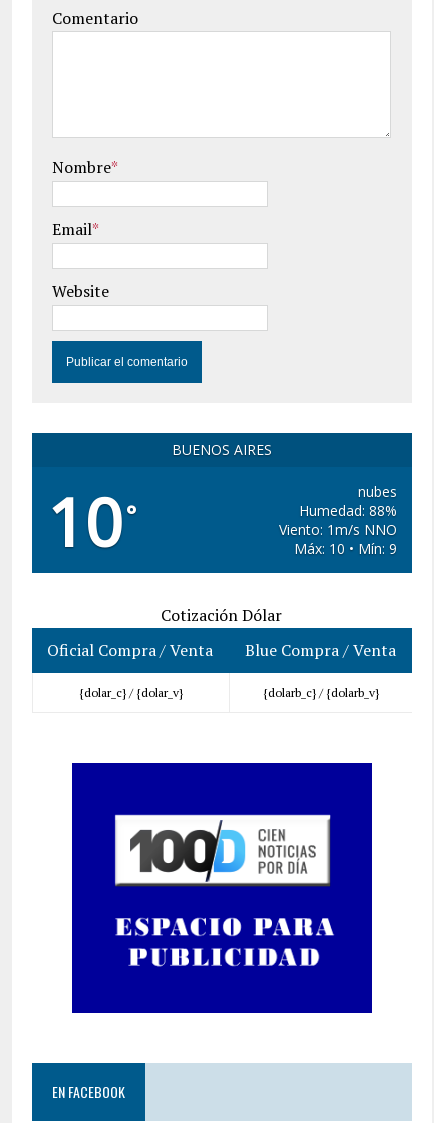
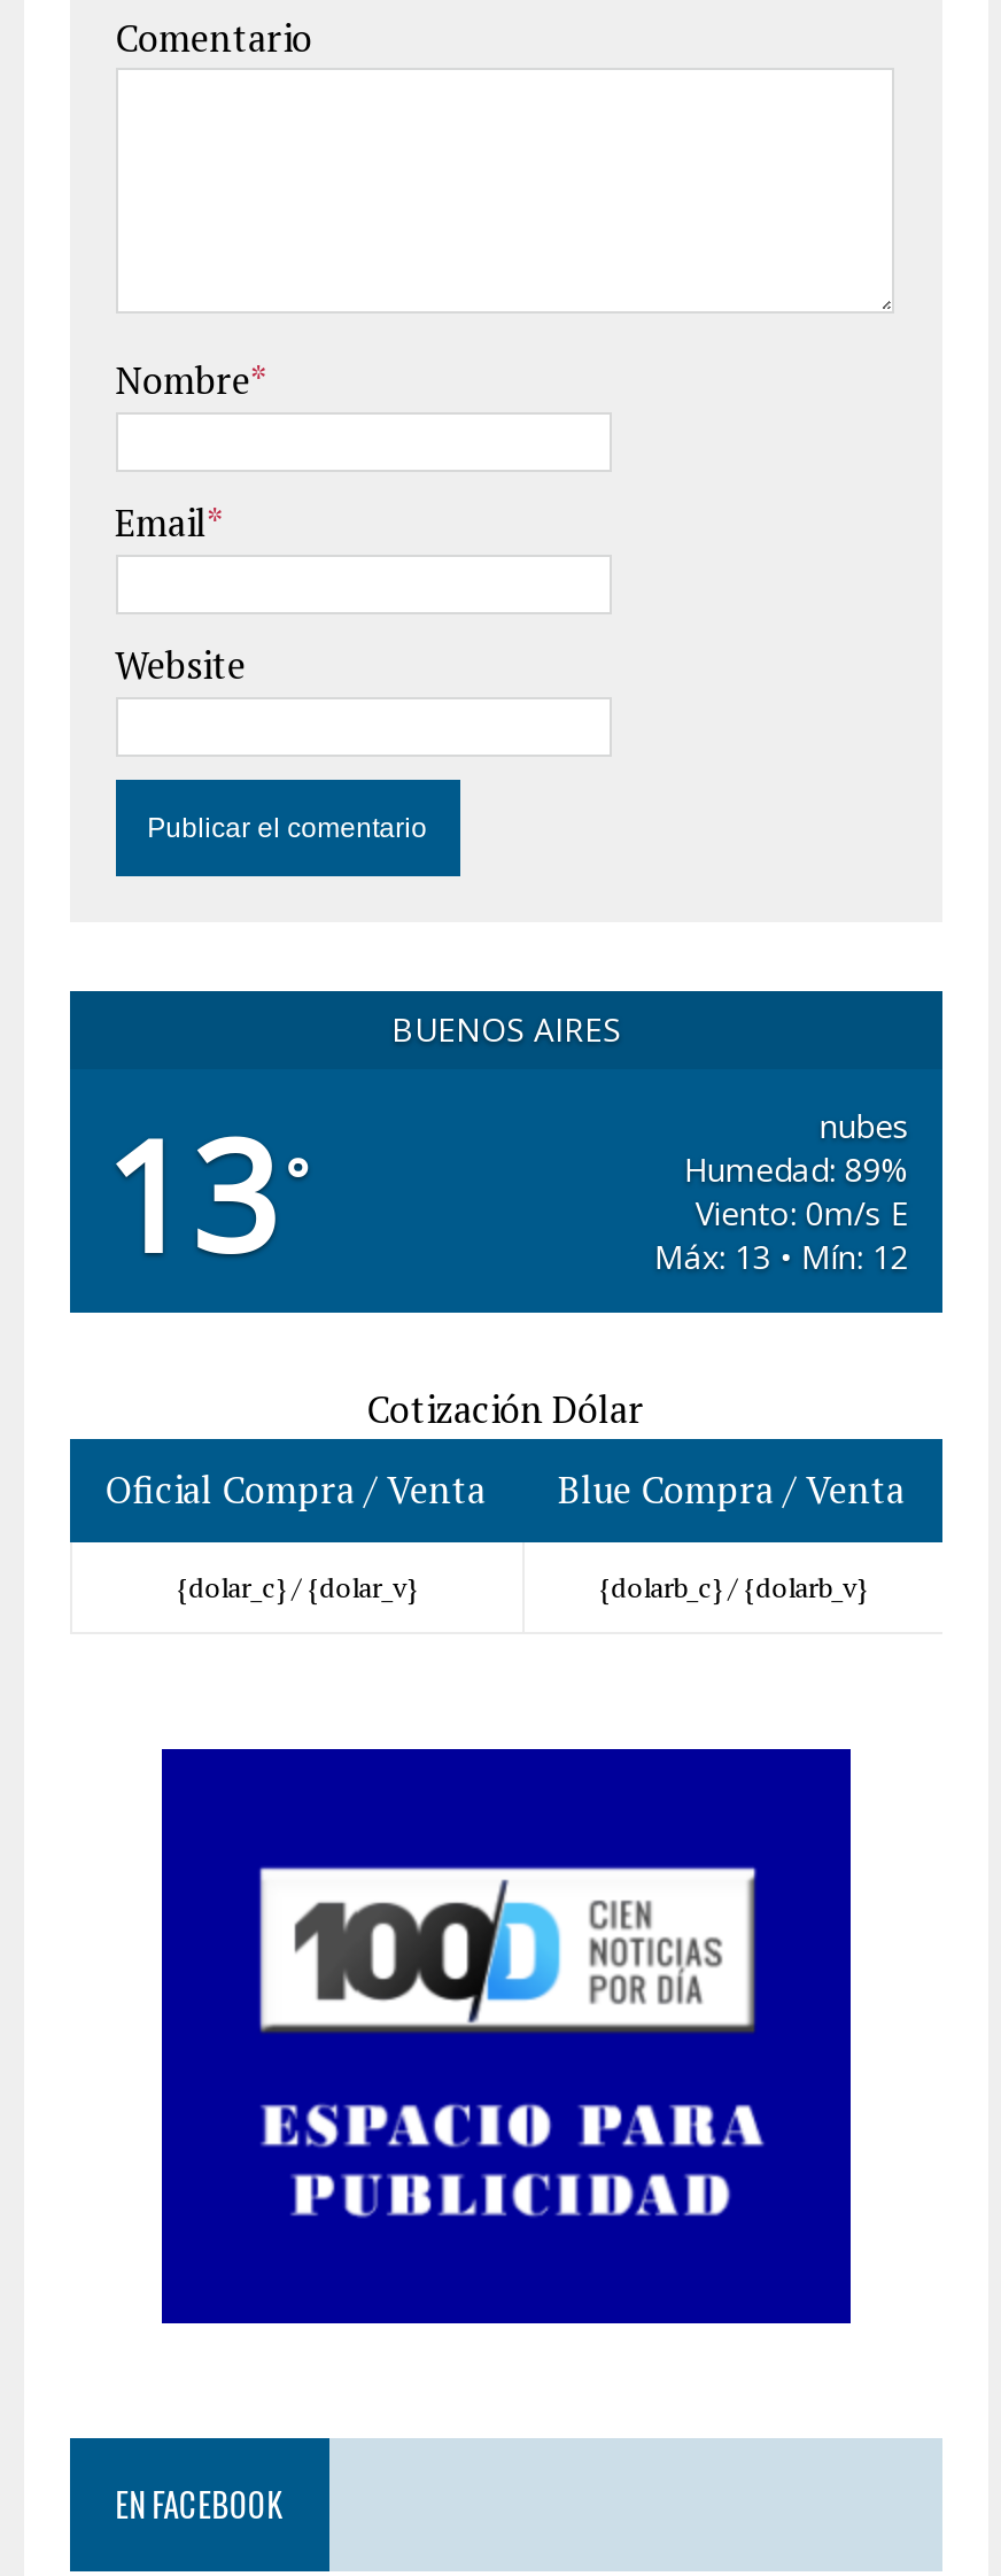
- 10 °
+ 13 °

- Humedad: 88%
+ Humedad: 89%

- Viento: 1m/s NNO
+ Viento: 0m/s E

- Máx: 10 • Mín: 9
+ Máx: 13 • Mín: 12
